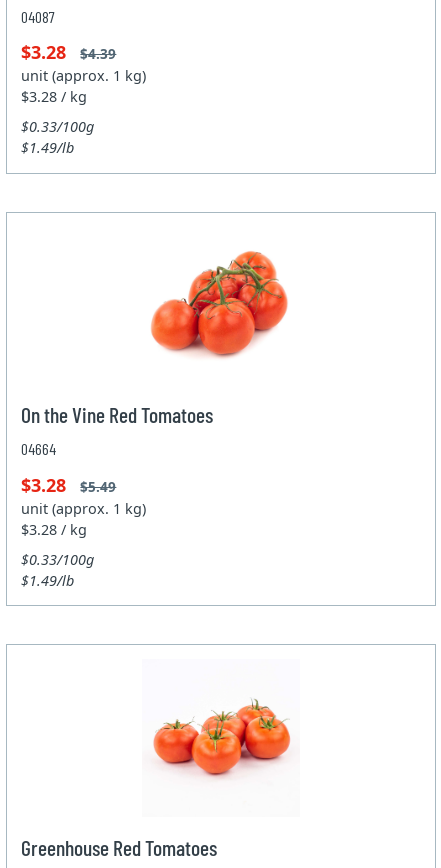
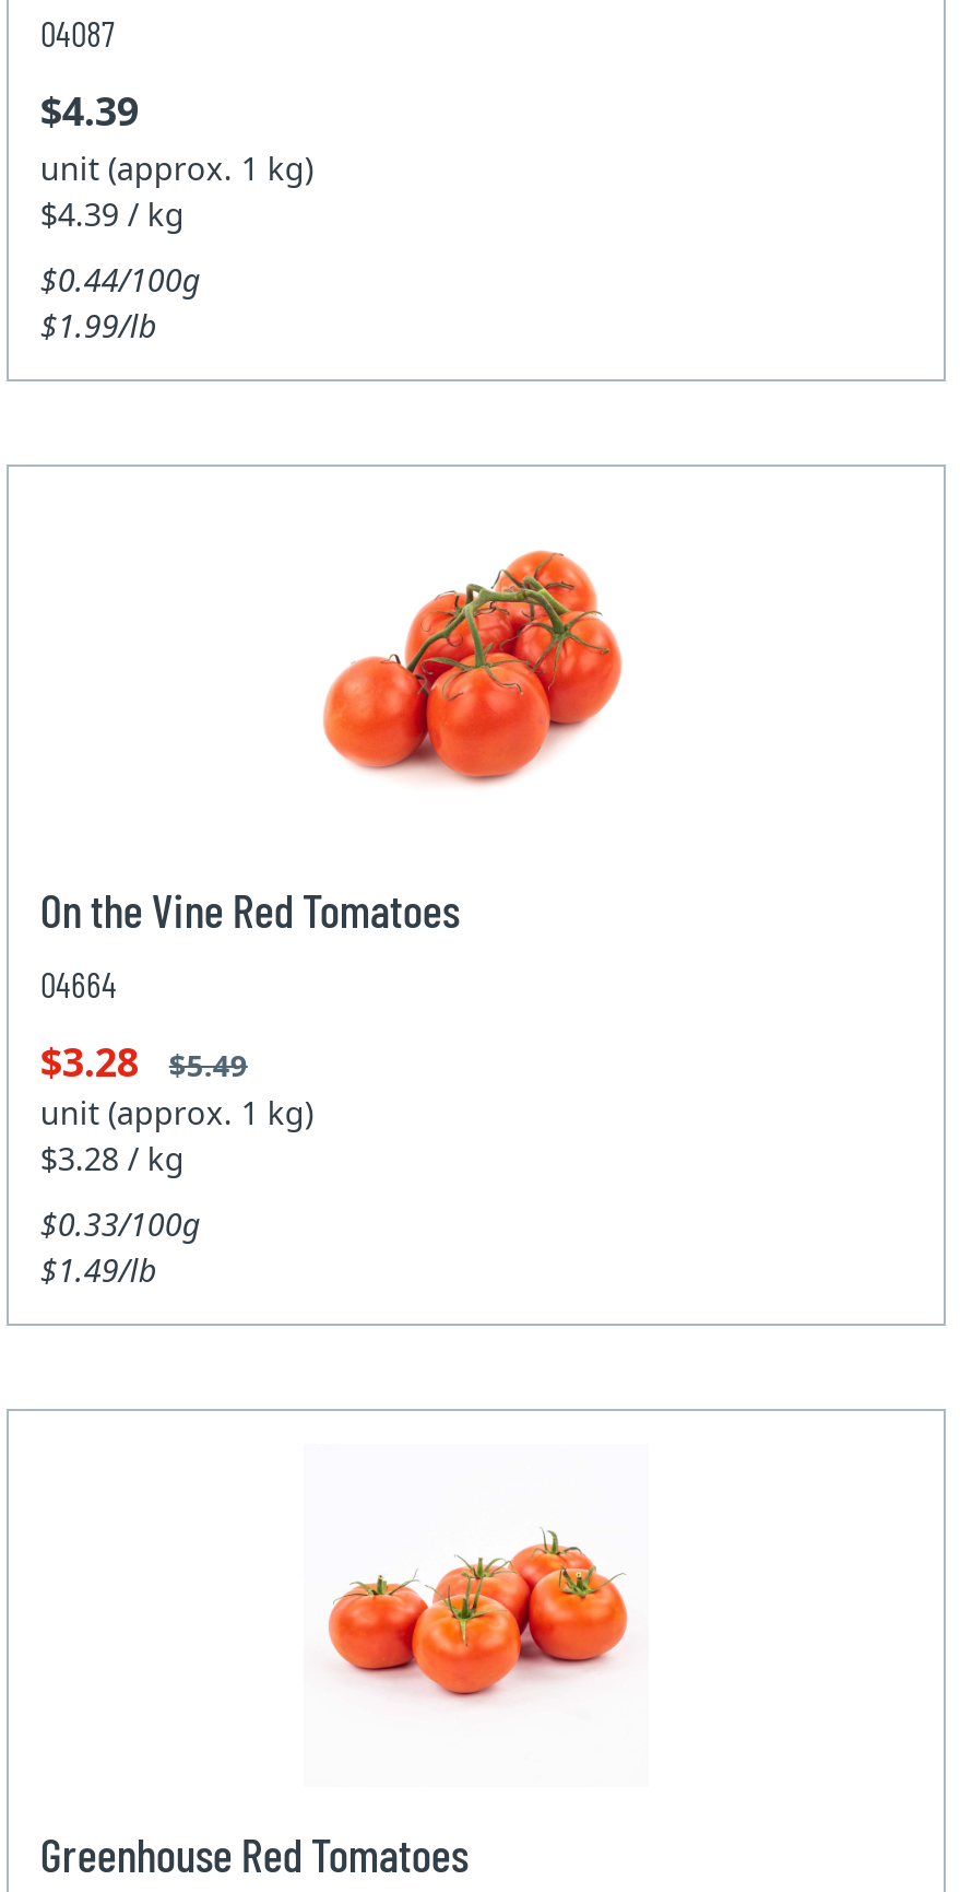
- $3.28 $4.39
+ $4.39

- $3.28 / kg
+ $4.39 / kg

- $0.33/100g
- $1.49/lb
+ $0.44/100g
+ $1.99/lb
